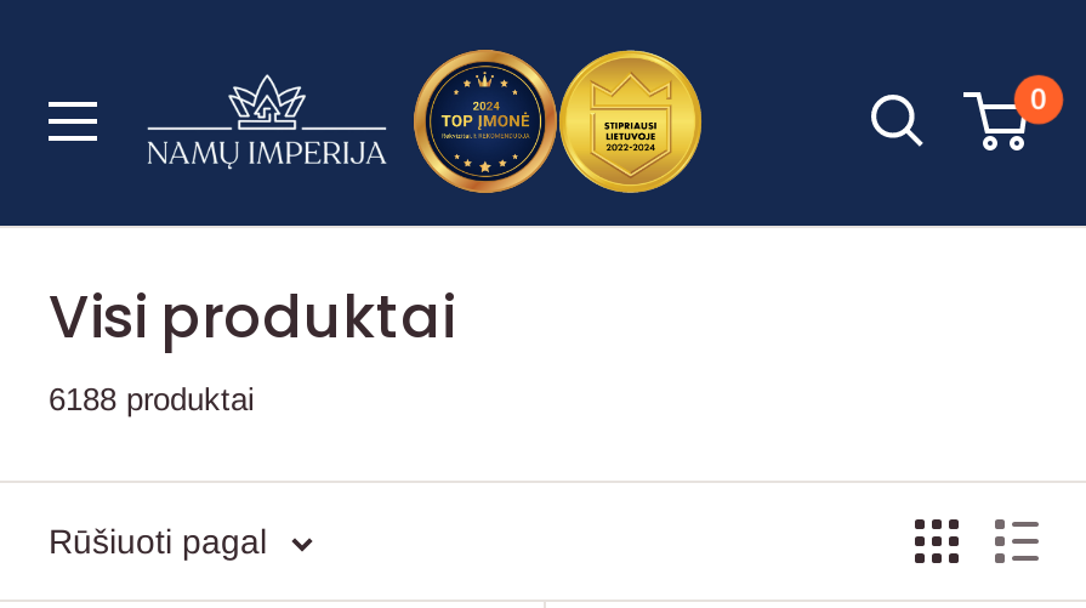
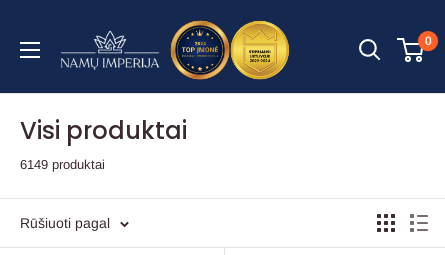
- 6188 produktai
+ 6149 produktai
